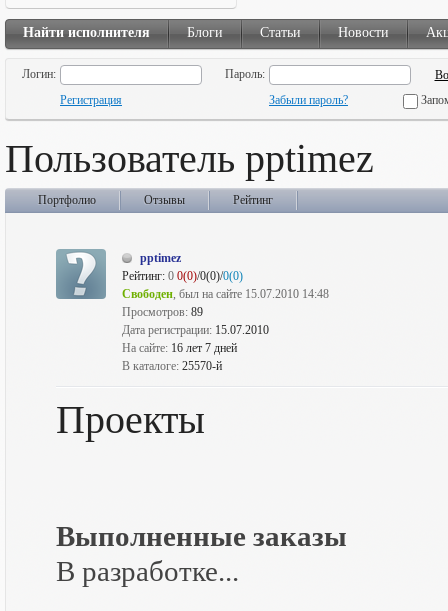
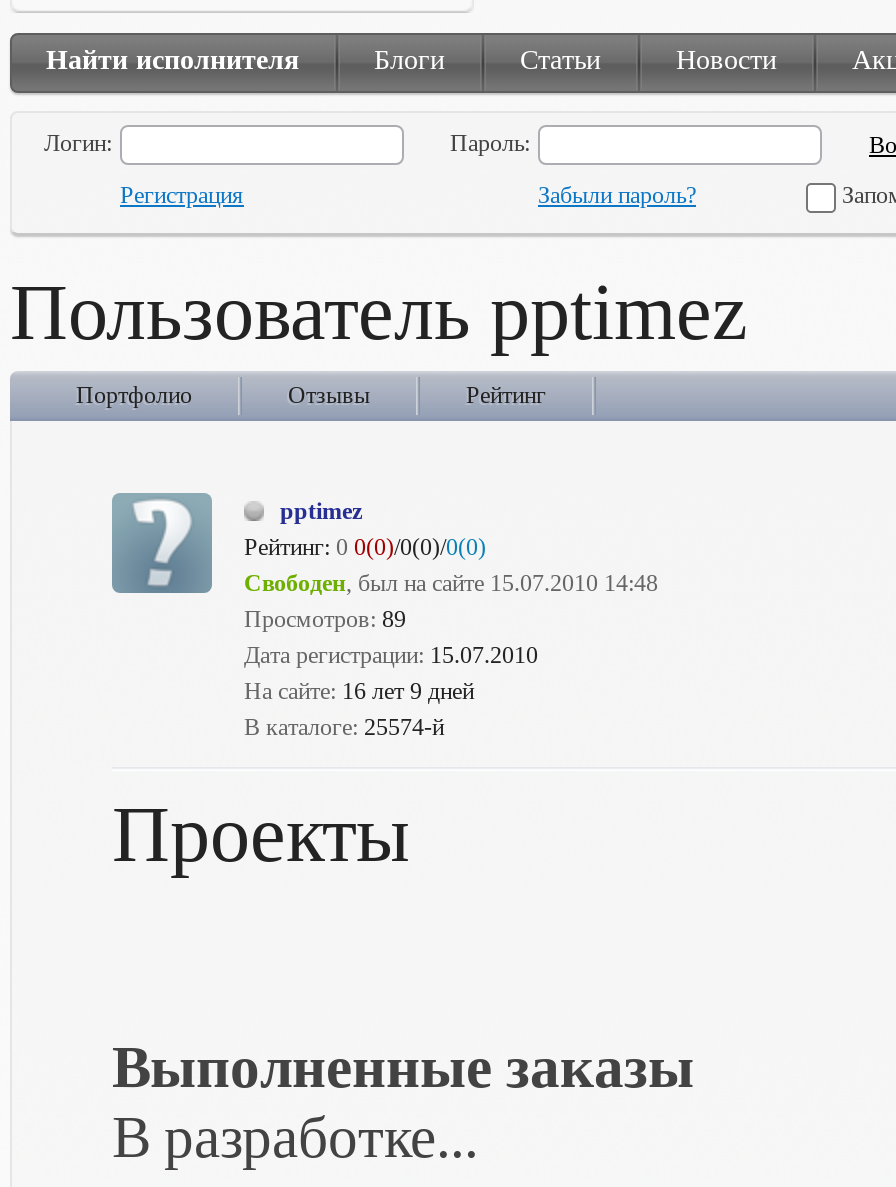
- На сайте: 16 лет 7 дней
+ На сайте: 16 лет 9 дней

- В каталоге: 25570-й
+ В каталоге: 25574-й
